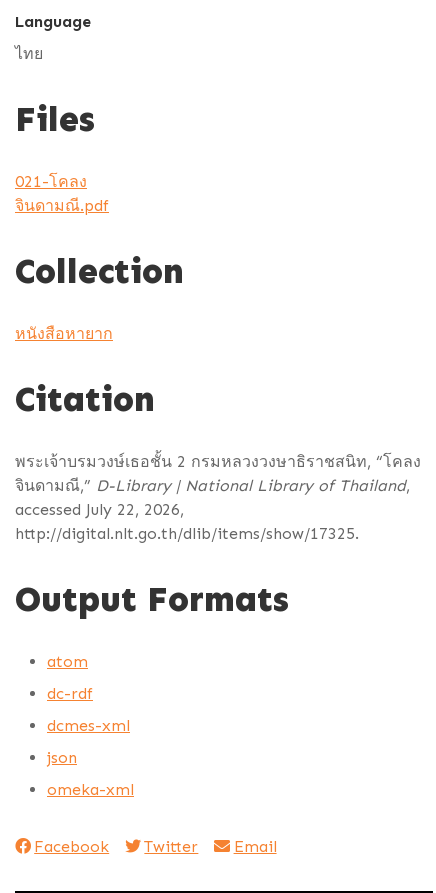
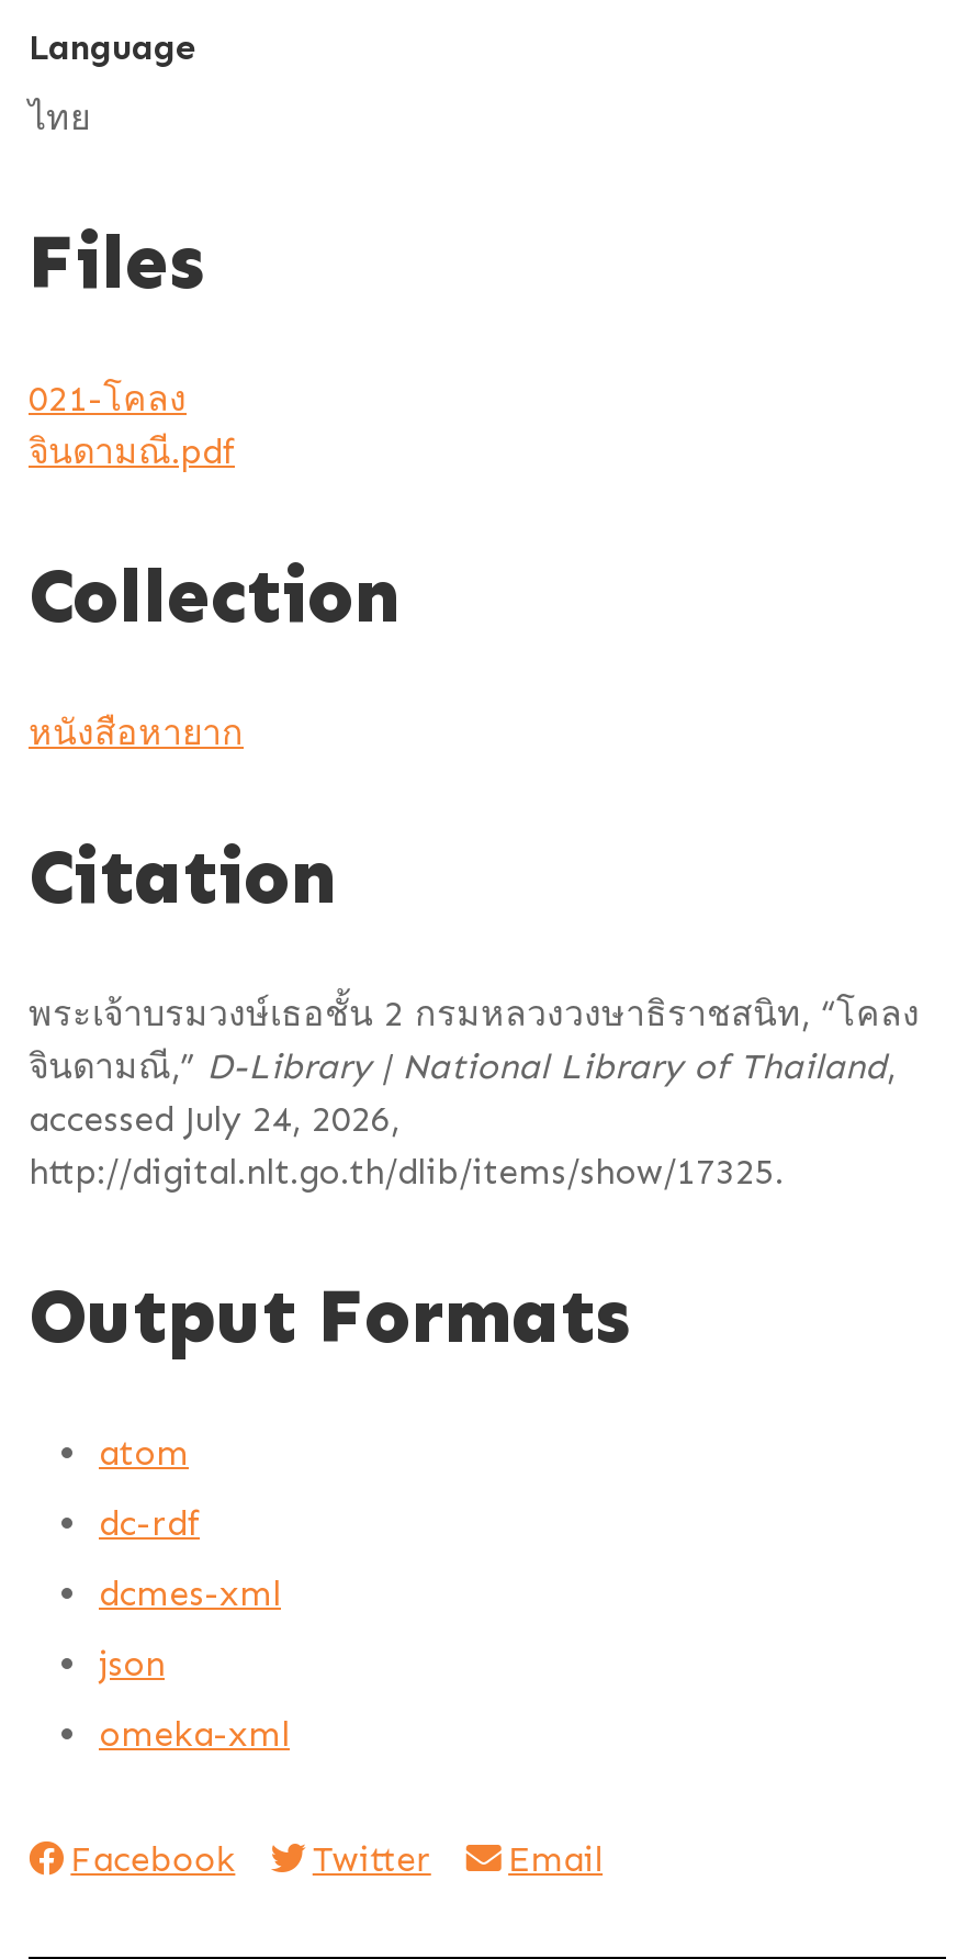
- accessed July 22, 2026,
+ accessed July 24, 2026,
